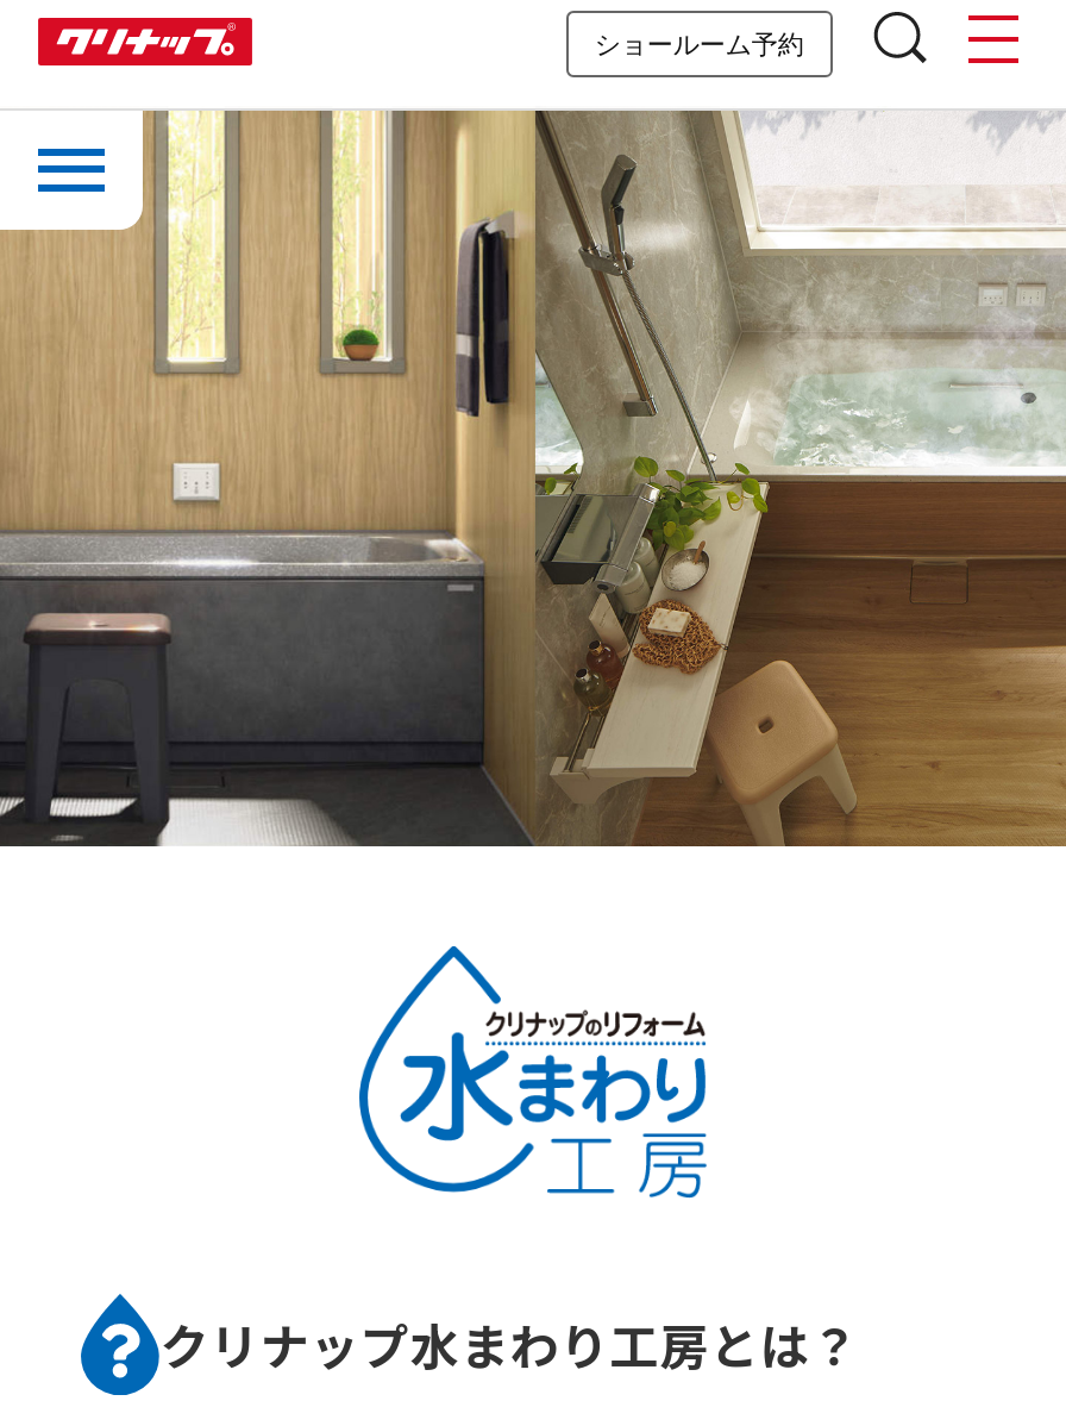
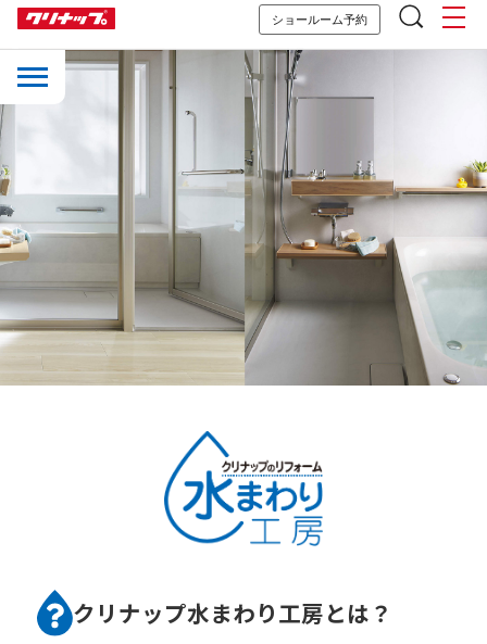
- [image]
+ [image]
